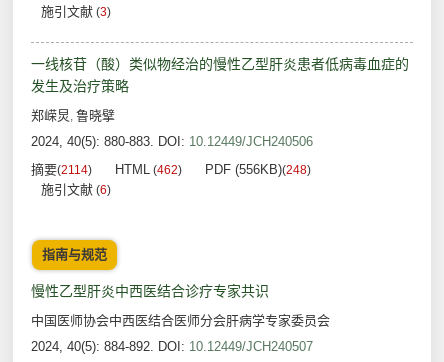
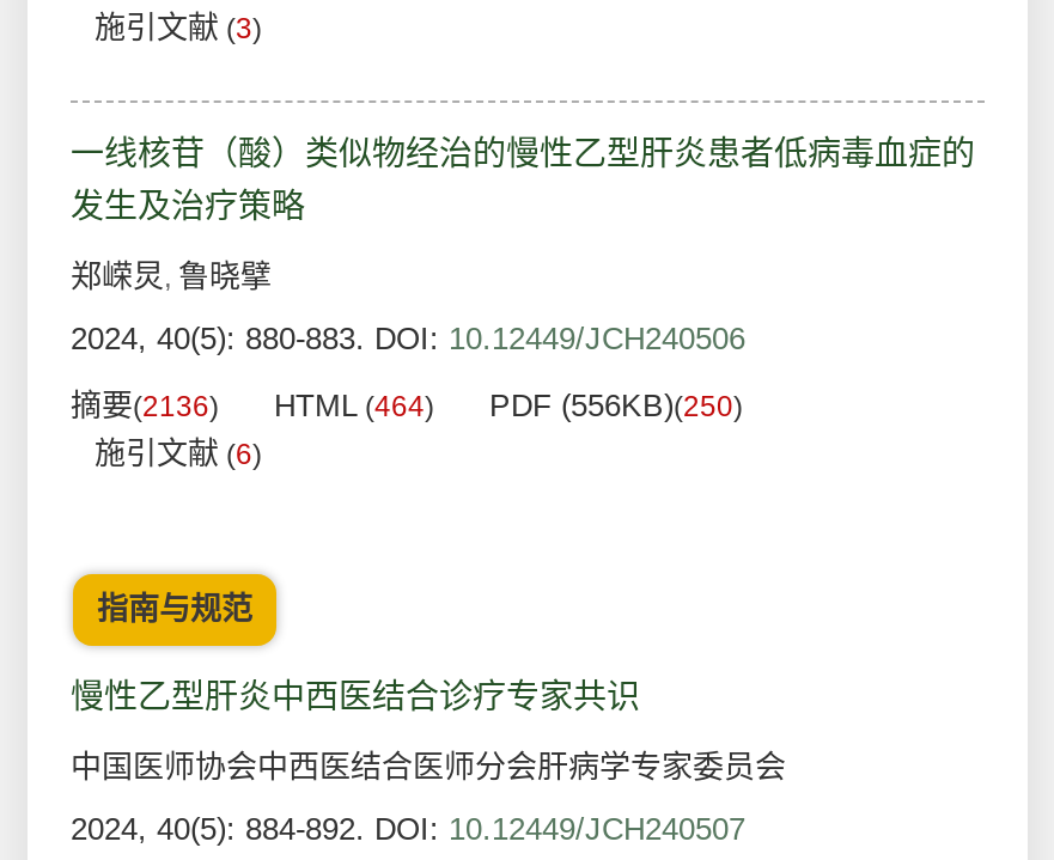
- 摘要(2114)
+ 摘要(2136)

- HTML (462)
+ HTML (464)

- PDF (556KB)(248)
+ PDF (556KB)(250)
